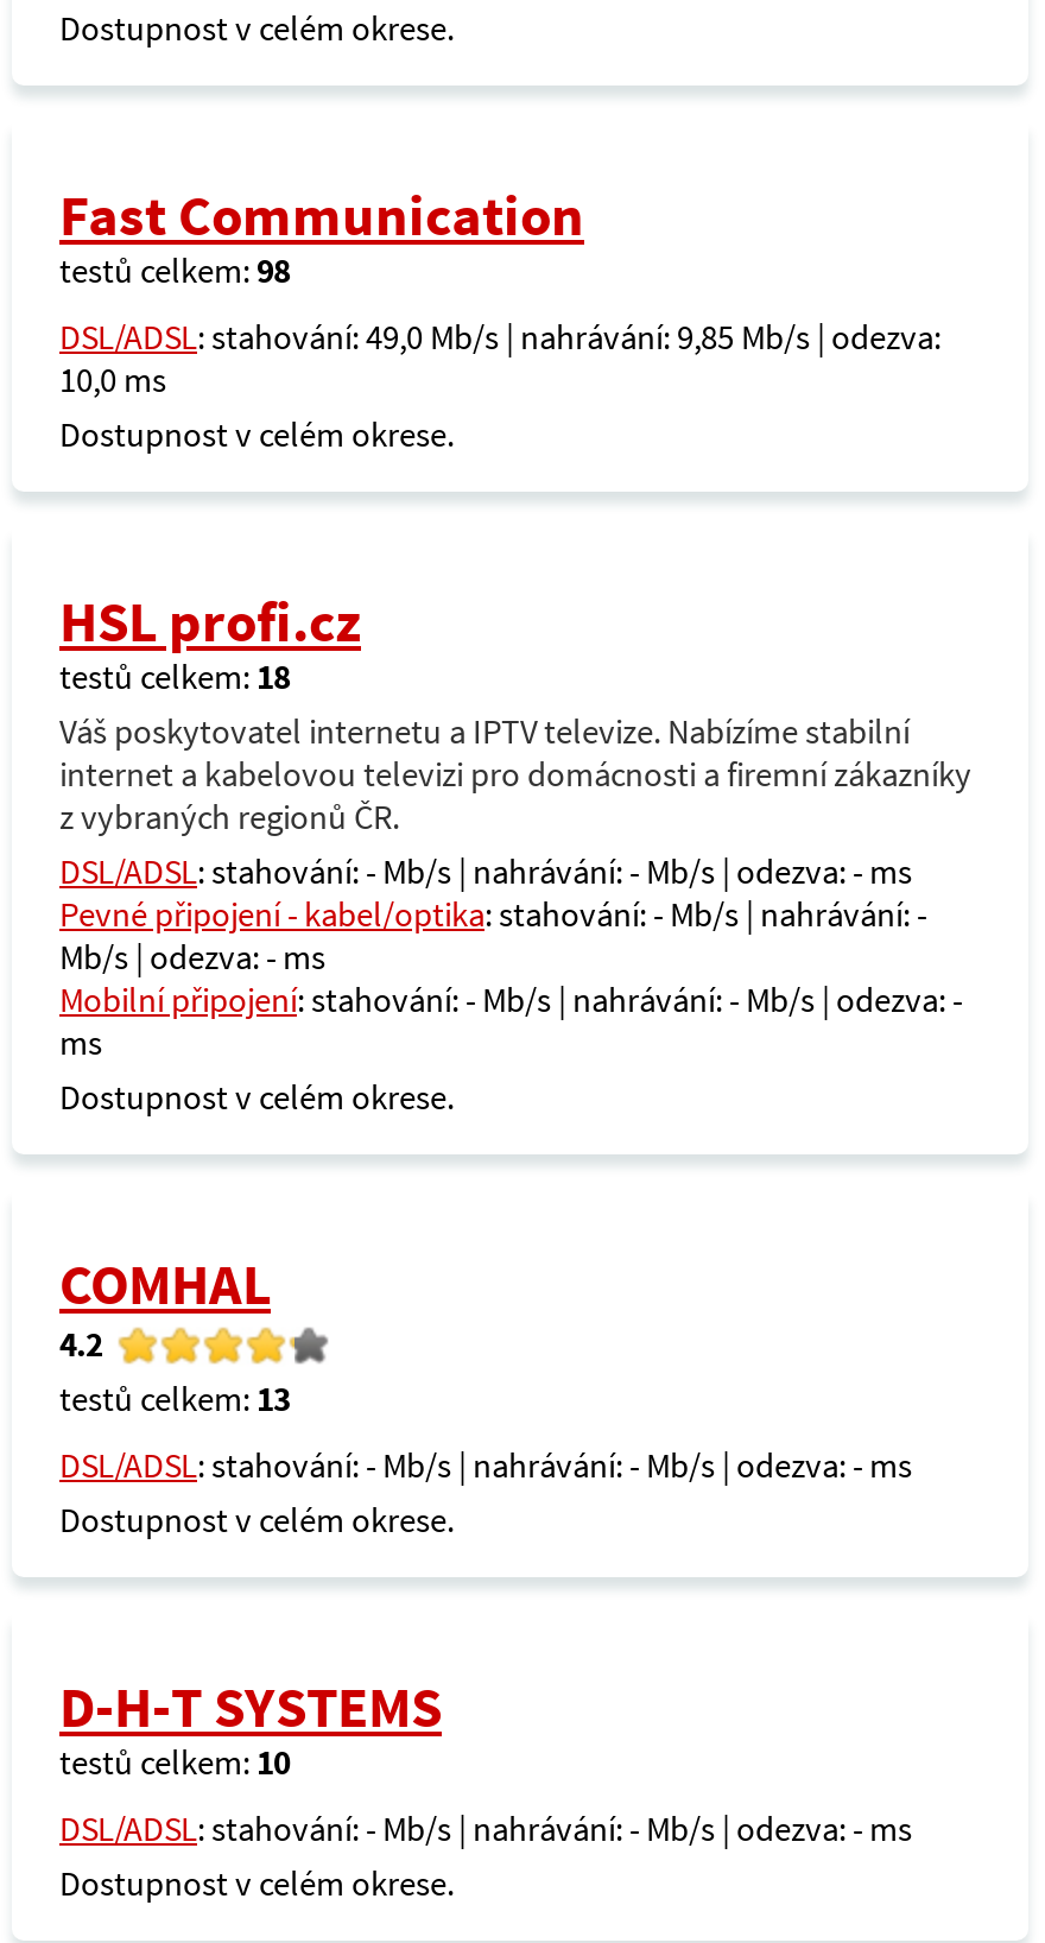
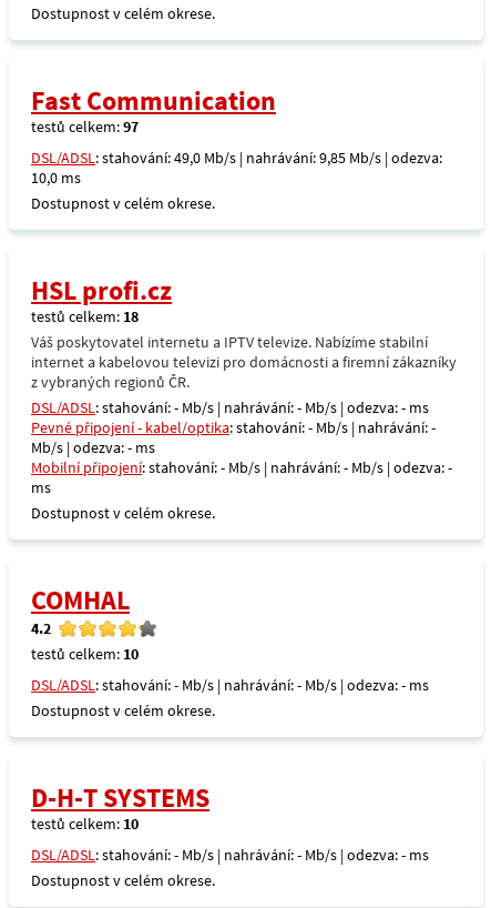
- testů celkem: 98
+ testů celkem: 97

- testů celkem: 13
+ testů celkem: 10
